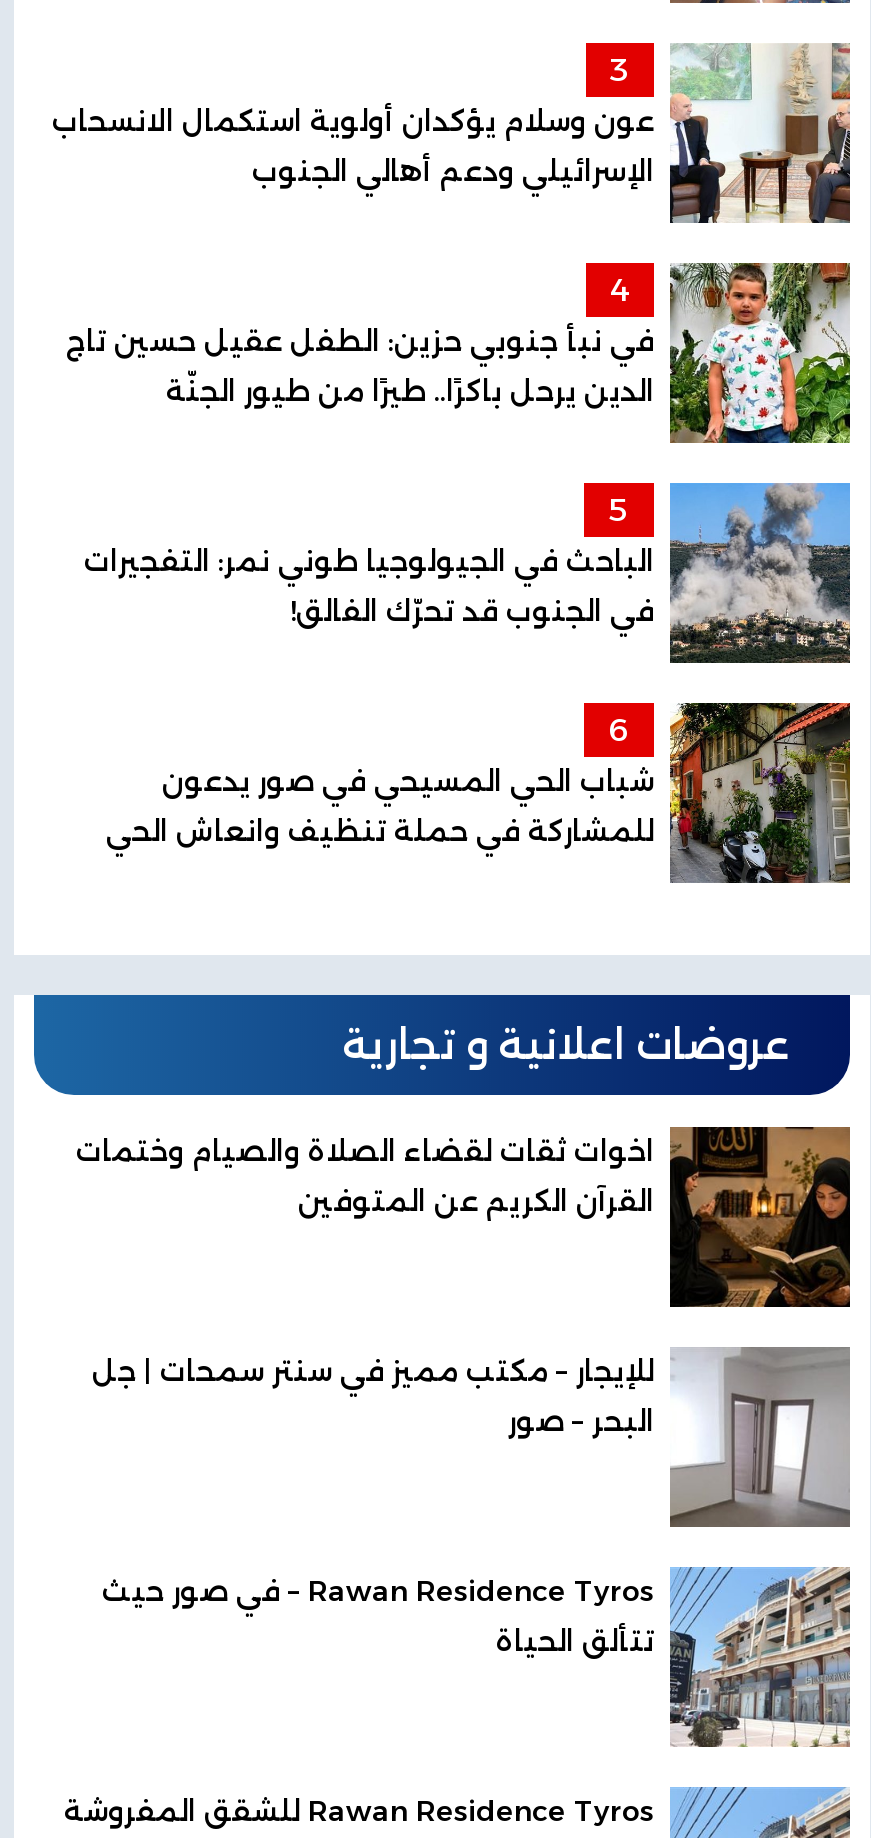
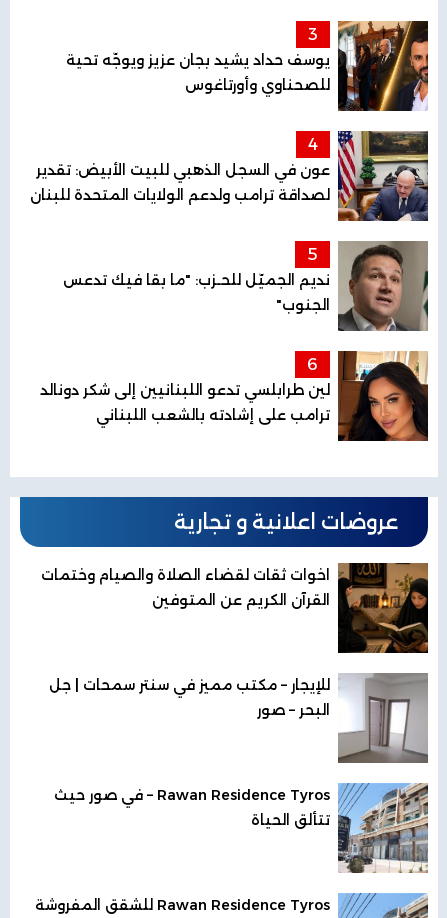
- [image]
- عون وسلام يؤكدان أولوية استكمال الانسحاب
- الإسرائيلي ودعم أهالي الجنوب
+ [image]
+ يوسف حداد يشيد بجان عزيز ويوجّه تحية
+ للصحناوي وأورتاغوس

- [image]
- في نبأ جنوبي حزين: الطفل عقيل حسين تاج
- الدين يرحل باكرًا.. طيرًا من طيور الجنّة
+ [image]
+ عون في السجل الذهبي للبيت الأبيض: تقدير
+ لصداقة ترامب ولدعم الولايات المتحدة للبنان

- [image]
- الباحث في الجيولوجيا طوني نمر: التفجيرات
- في الجنوب قد تحرّك الفالق!
+ [image]
+ نديم الجميّل للحـزب: "ما بقا فيك تدعس
+ الجنوب"

- [image]
- شباب الحي المسيحي في صور يدعون
- للمشاركة في حملة تنظيف وانعاش الحي
+ [image]
+ لين طرابلسي تدعو اللبنانيين إلى شكر دونالد
+ ترامب على إشادته بالشعب اللبناني
